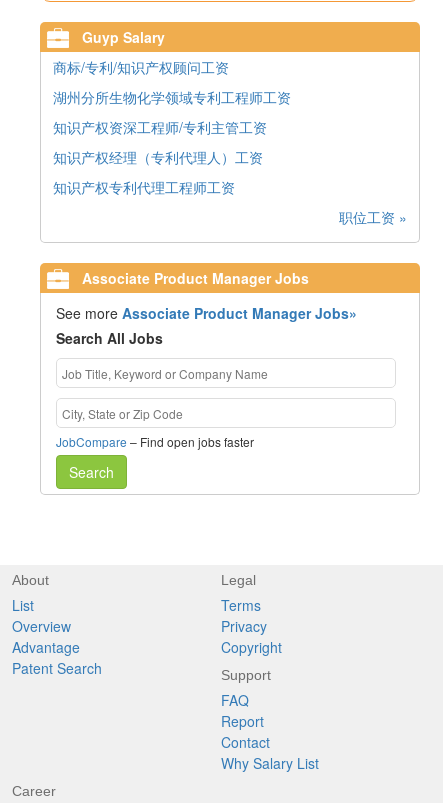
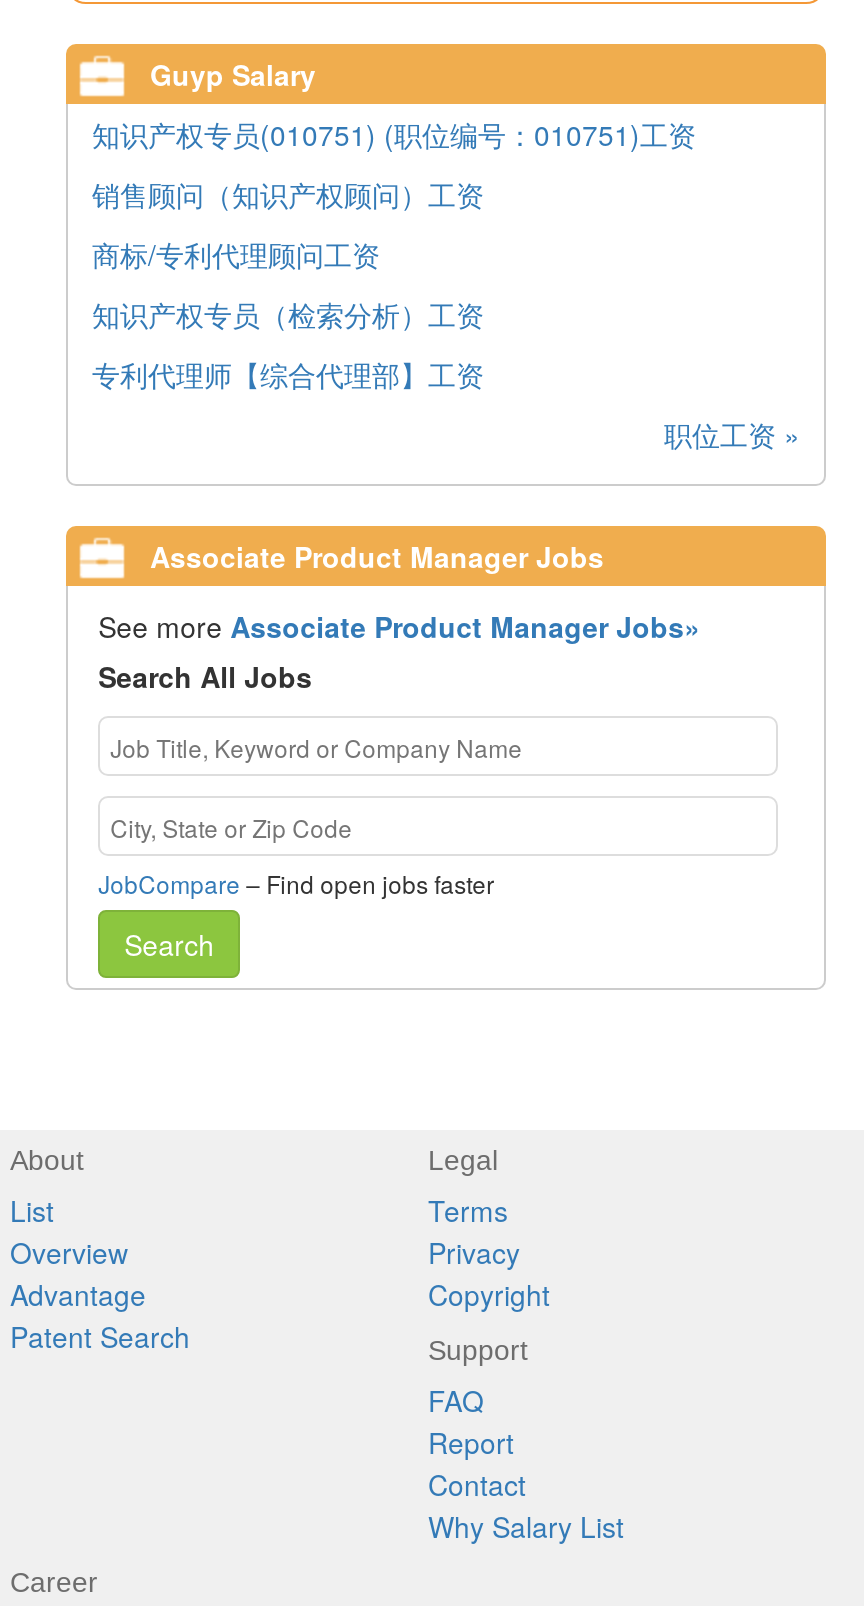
- 商标/专利/知识产权顾问工资
+ 知识产权专员(010751) (职位编号：010751)工资

- 湖州分所生物化学领域专利工程师工资
+ 销售顾问（知识产权顾问）工资

- 知识产权资深工程师/专利主管工资
+ 商标/专利代理顾问工资

- 知识产权经理（专利代理人）工资
+ 知识产权专员（检索分析）工资

- 知识产权专利代理工程师工资
+ 专利代理师【综合代理部】工资
